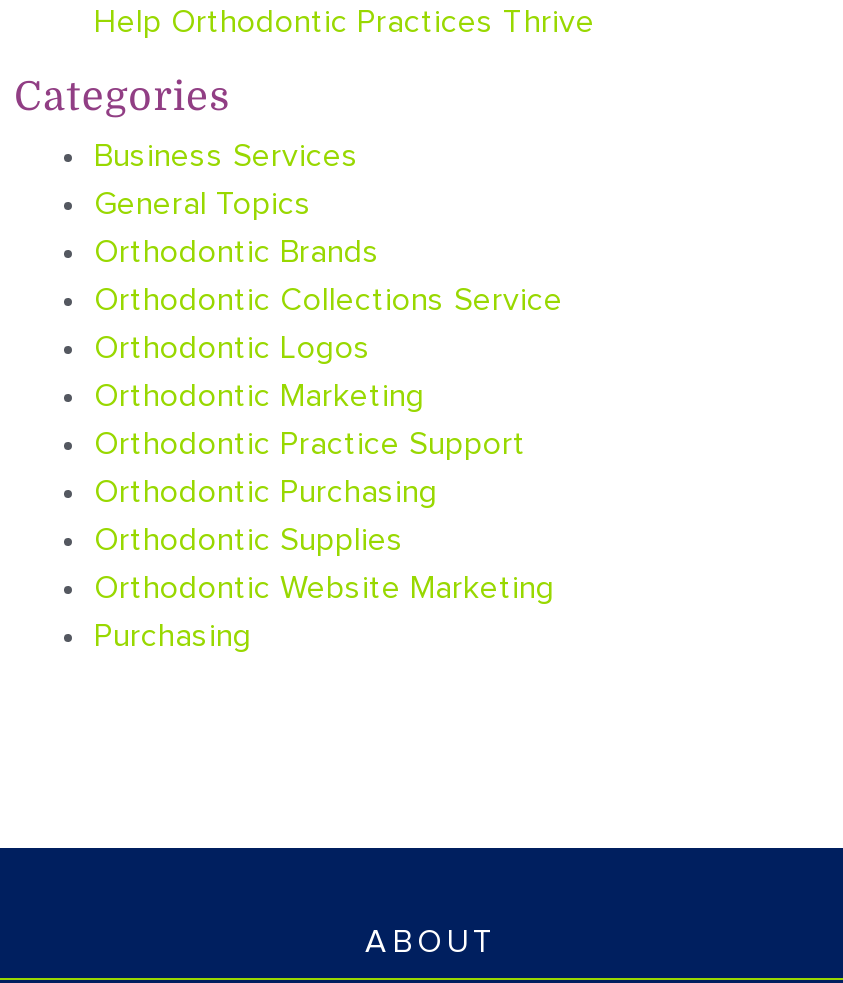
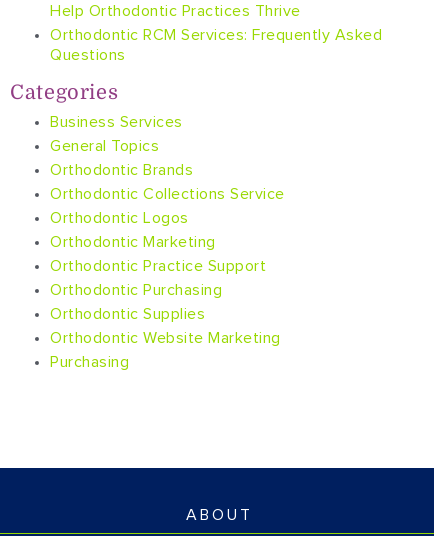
+ Orthodontic RCM Services: Frequently Asked
+ Questions
